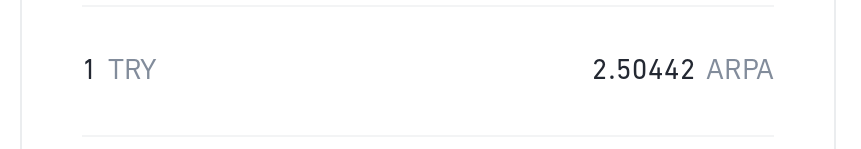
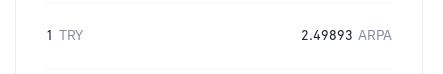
- 2.50442 ARPA
+ 2.49893 ARPA
